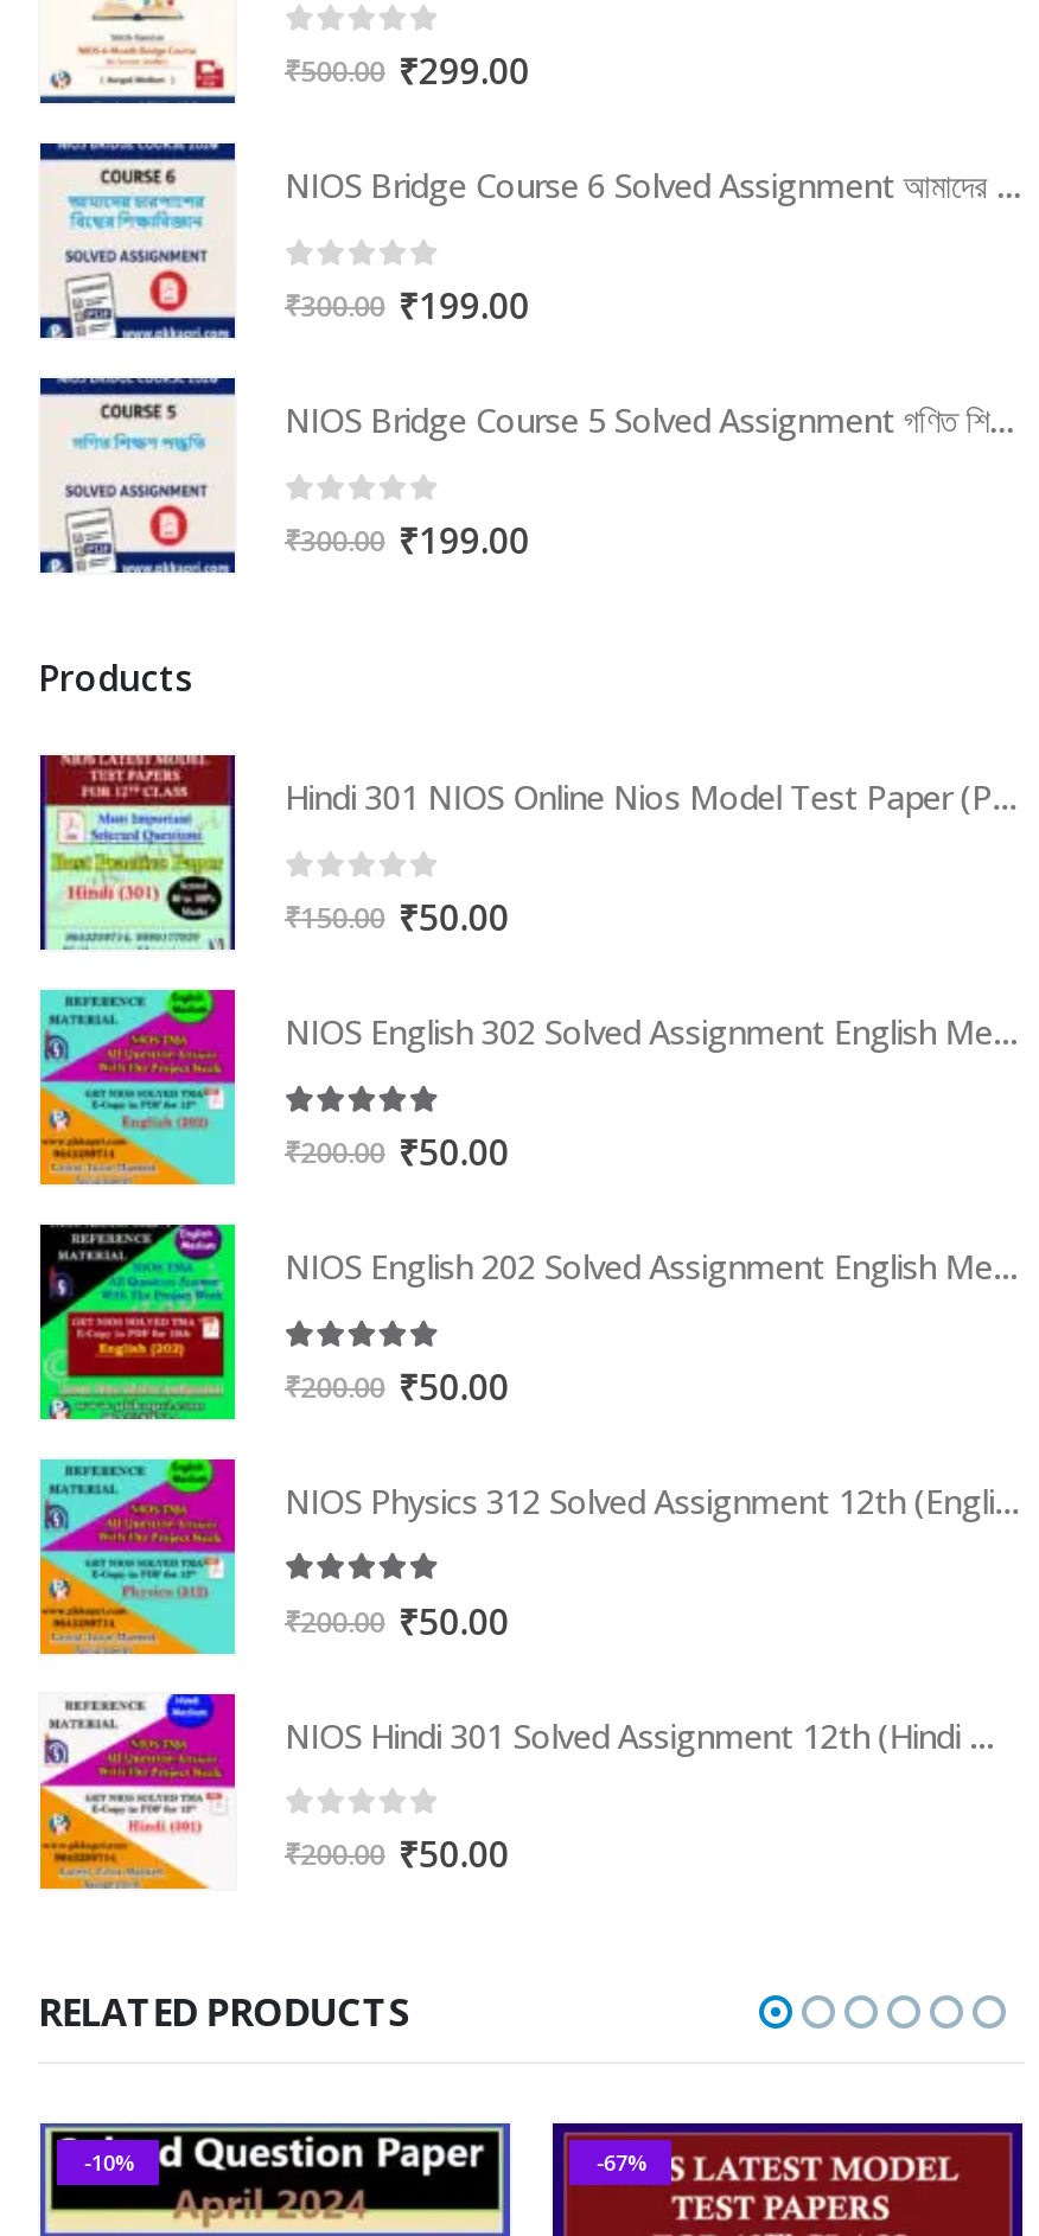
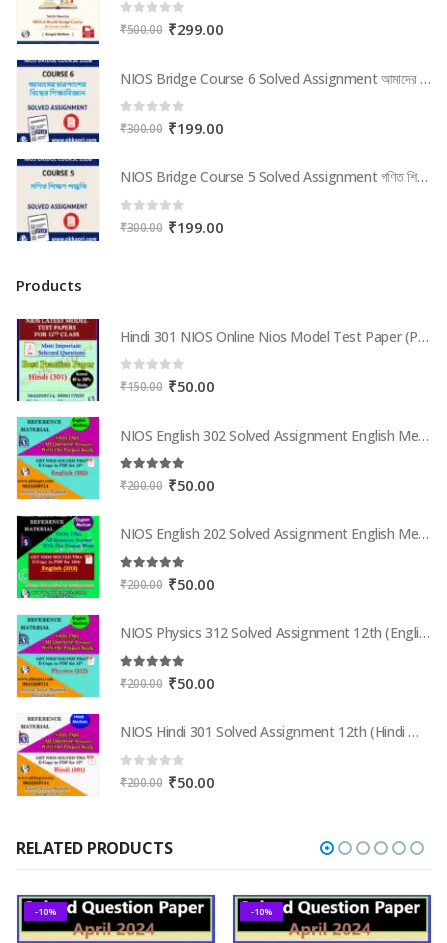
- -67%
+ -10%
